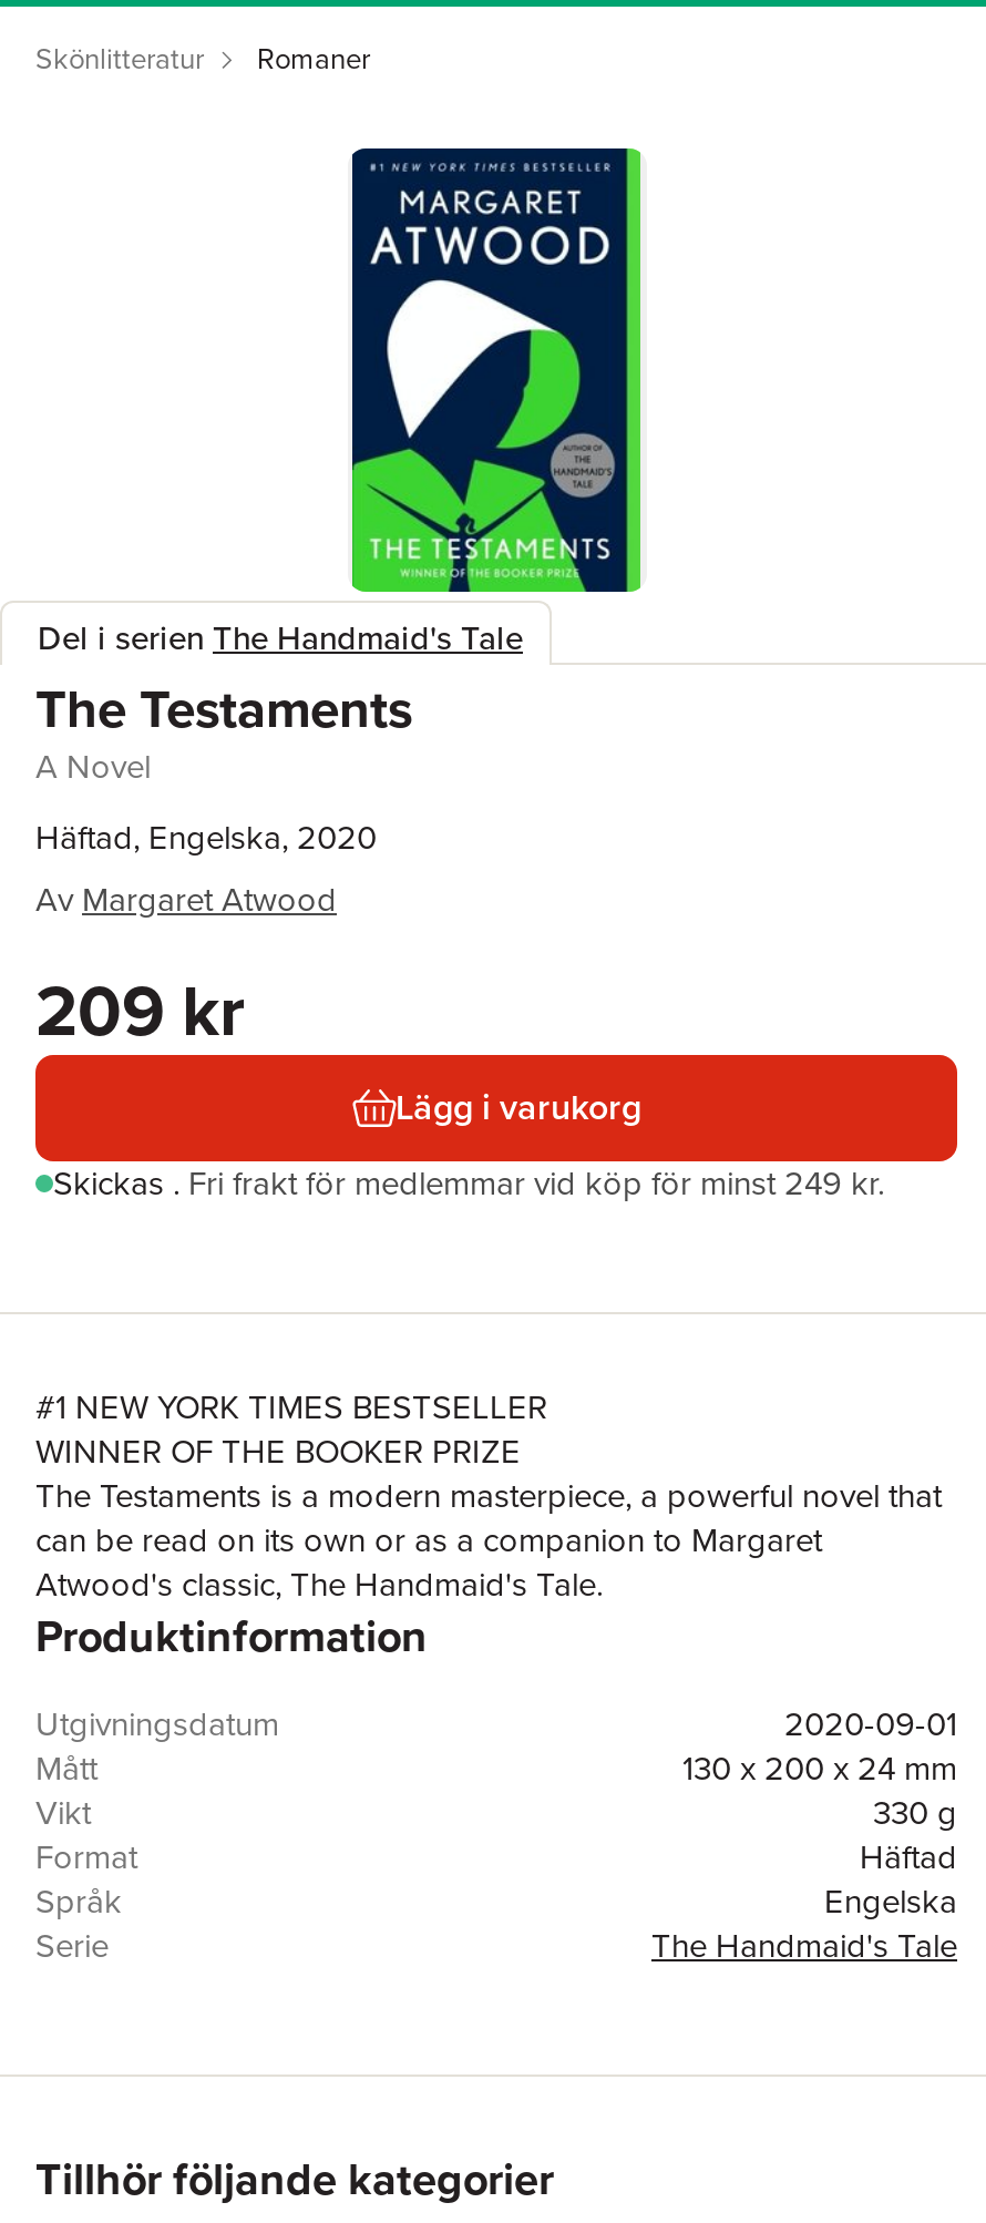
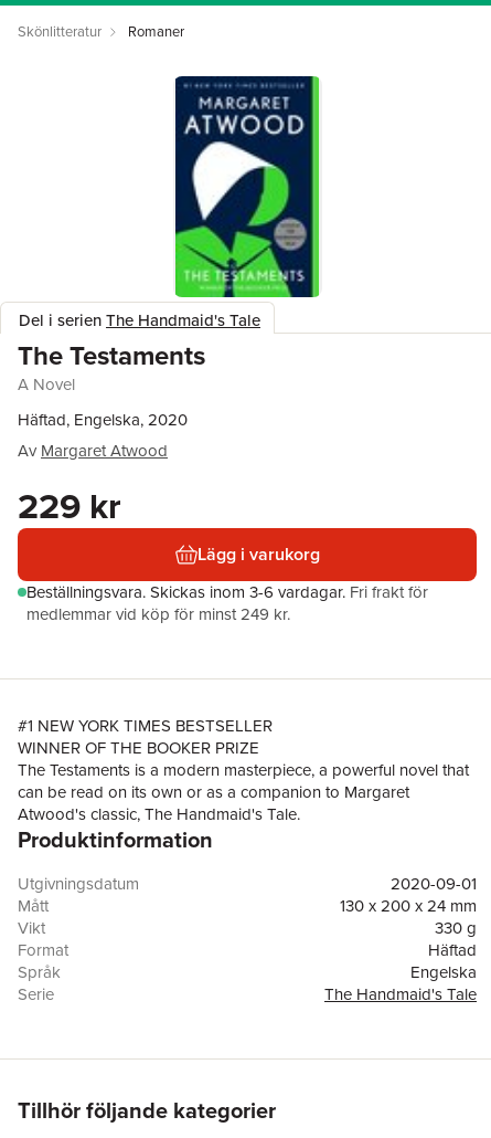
- 209 kr
+ 229 kr

- Skickas. Fri frakt för medlemmar vid köp för minst 249 kr.
+ Beställningsvara.Skickasinom 3-6 vardagar. Fri frakt för
+ medlemmar vid köp för minst 249 kr.
